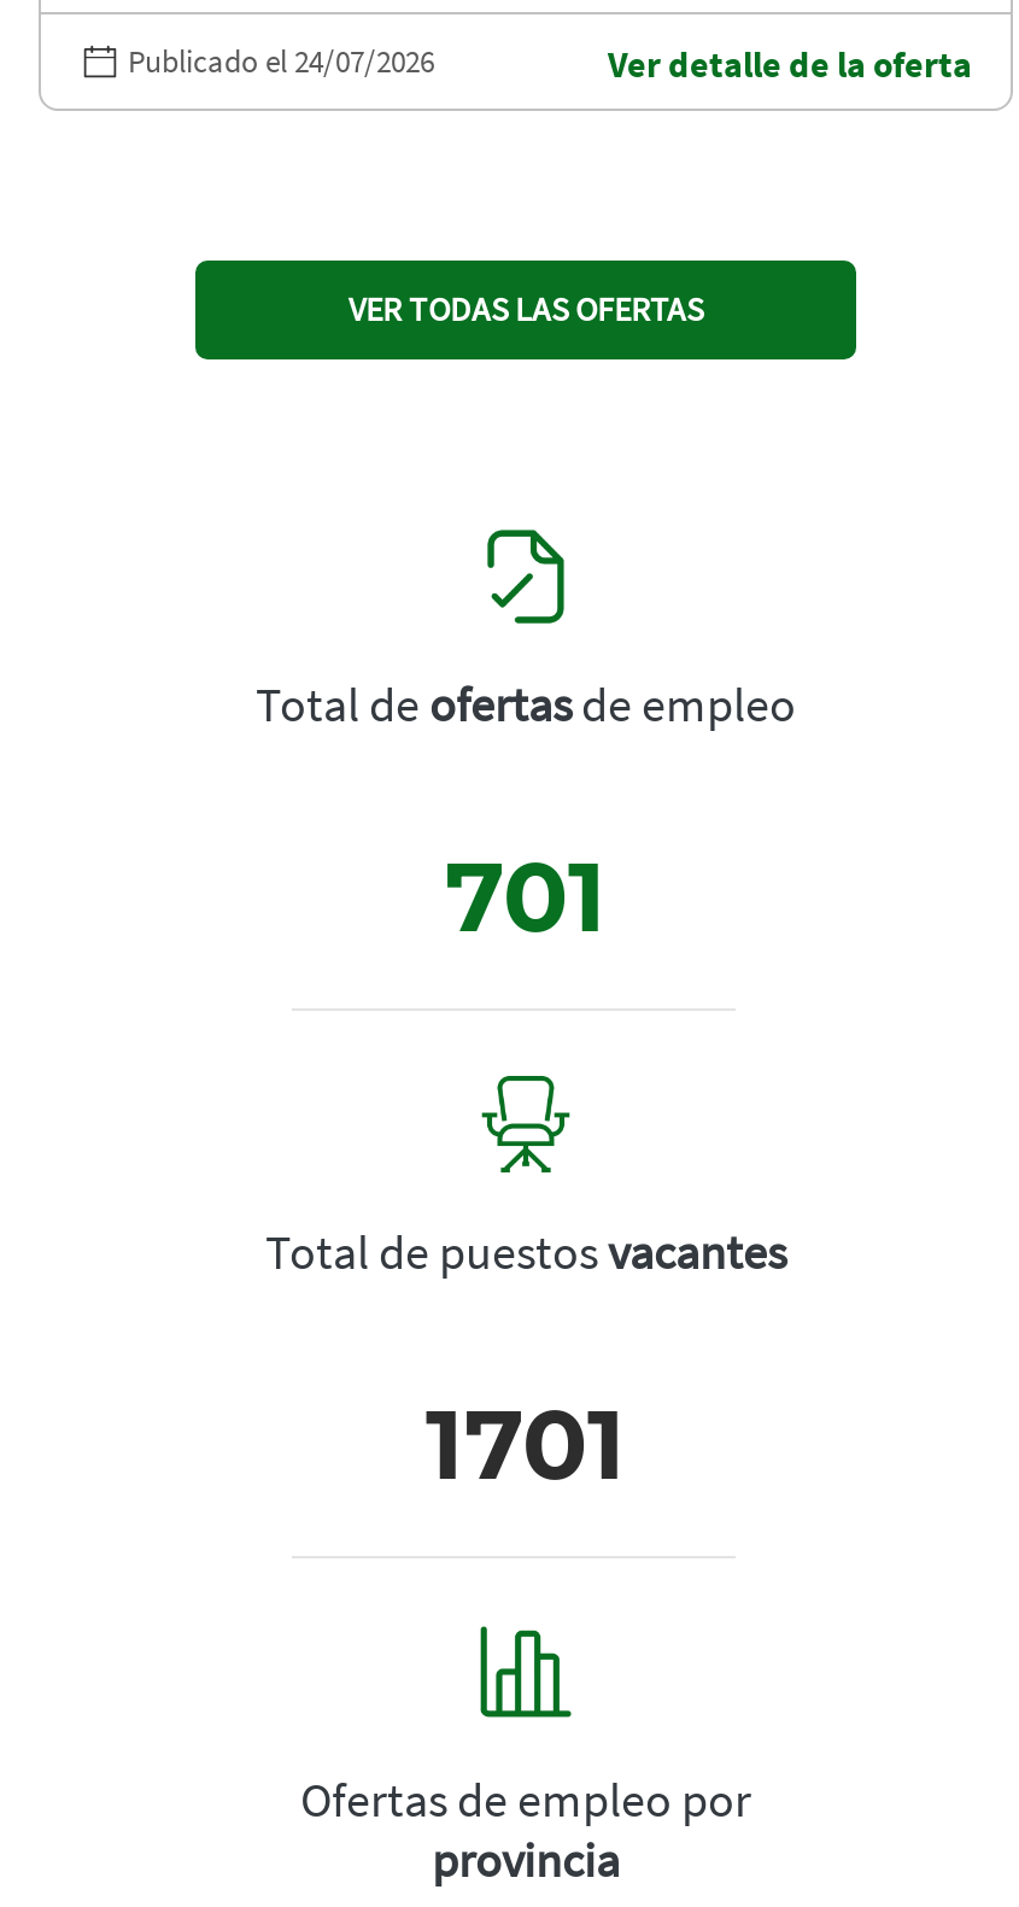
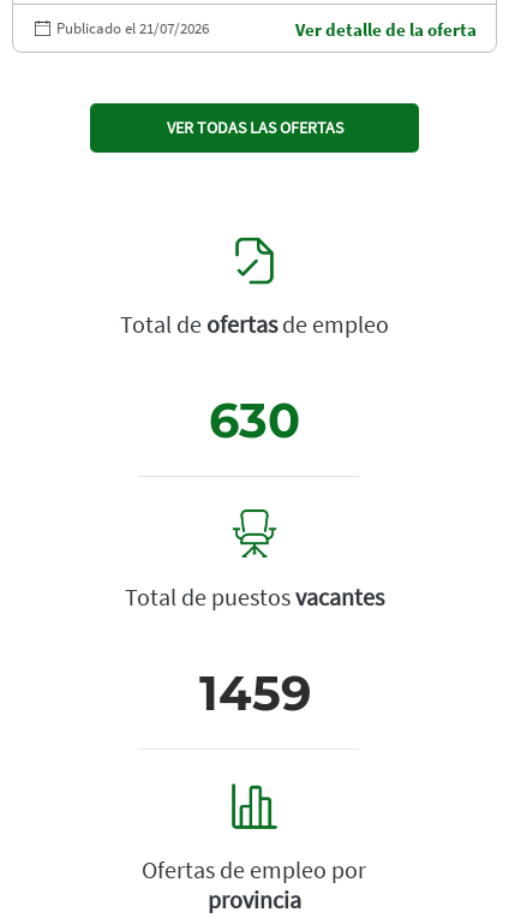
- Publicado el 24/07/2026
+ Publicado el 21/07/2026

- 701
+ 630

- 1701
+ 1459
